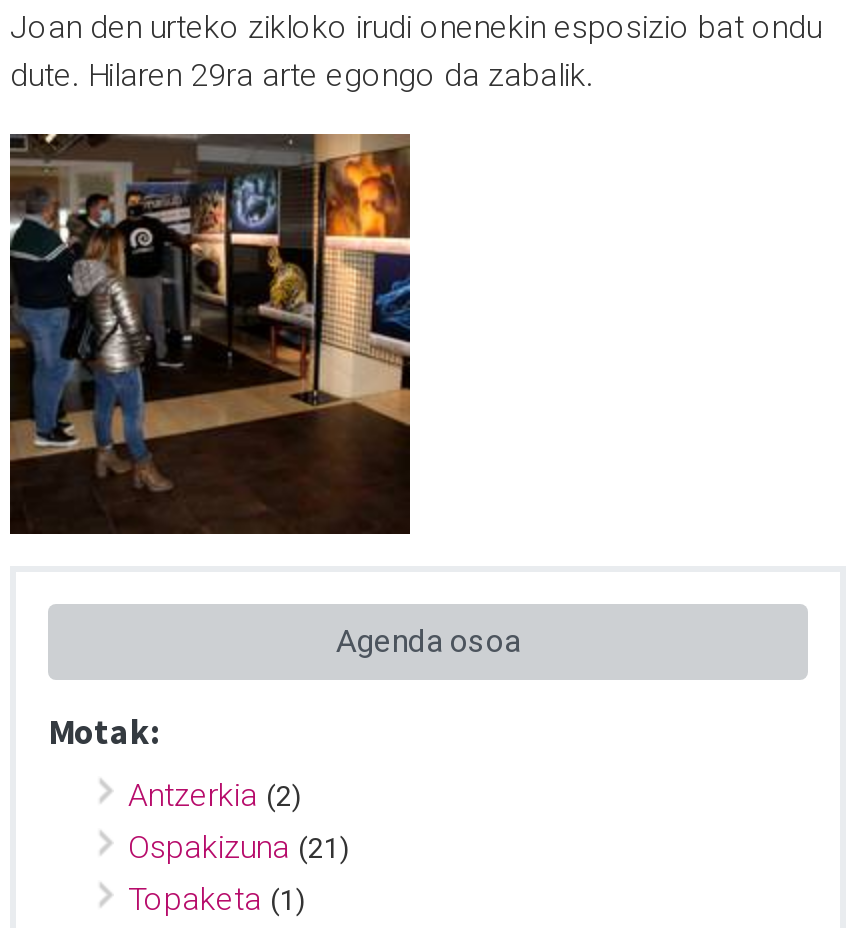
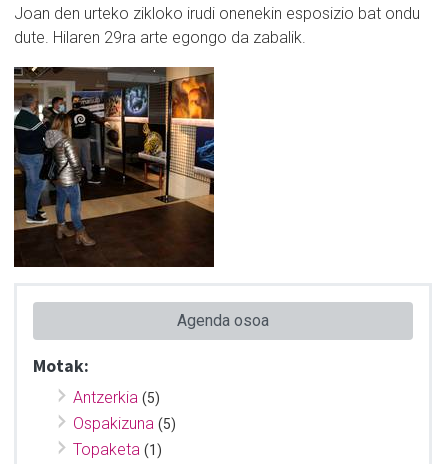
- Antzerkia (2)
+ Antzerkia (5)

- Ospakizuna (21)
+ Ospakizuna (5)
